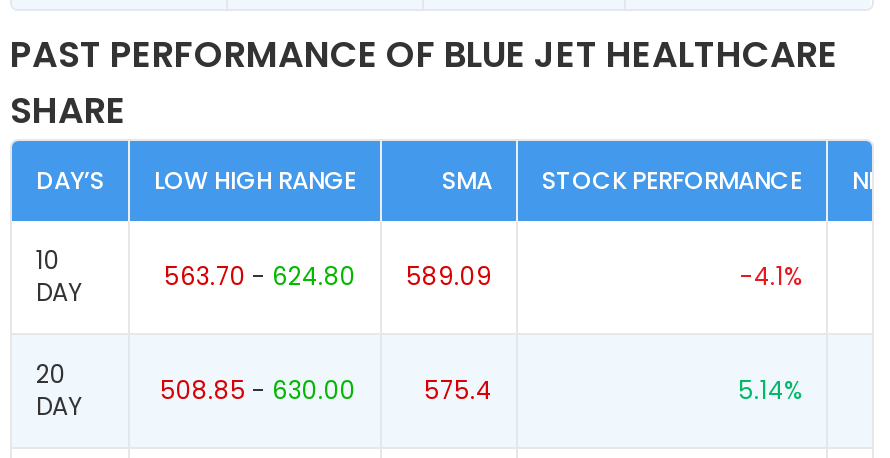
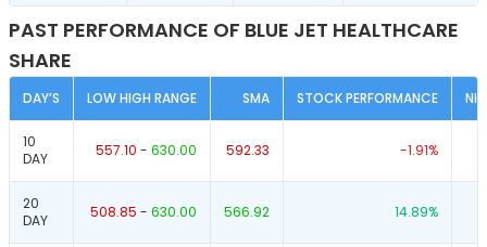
- 563.70 - 624.80
+ 557.10 - 630.00

- 589.09
+ 592.33

- -4.1%
+ -1.91%

- 508.85 - 630.00 575.4
+ 508.85 - 630.00 566.92

- 5.14%
+ 14.89%
